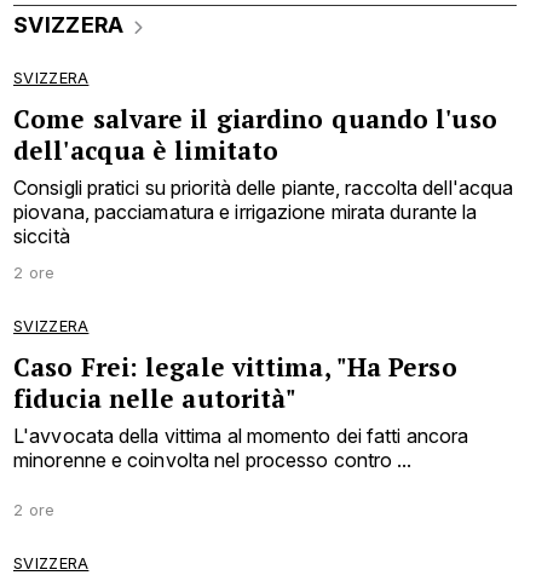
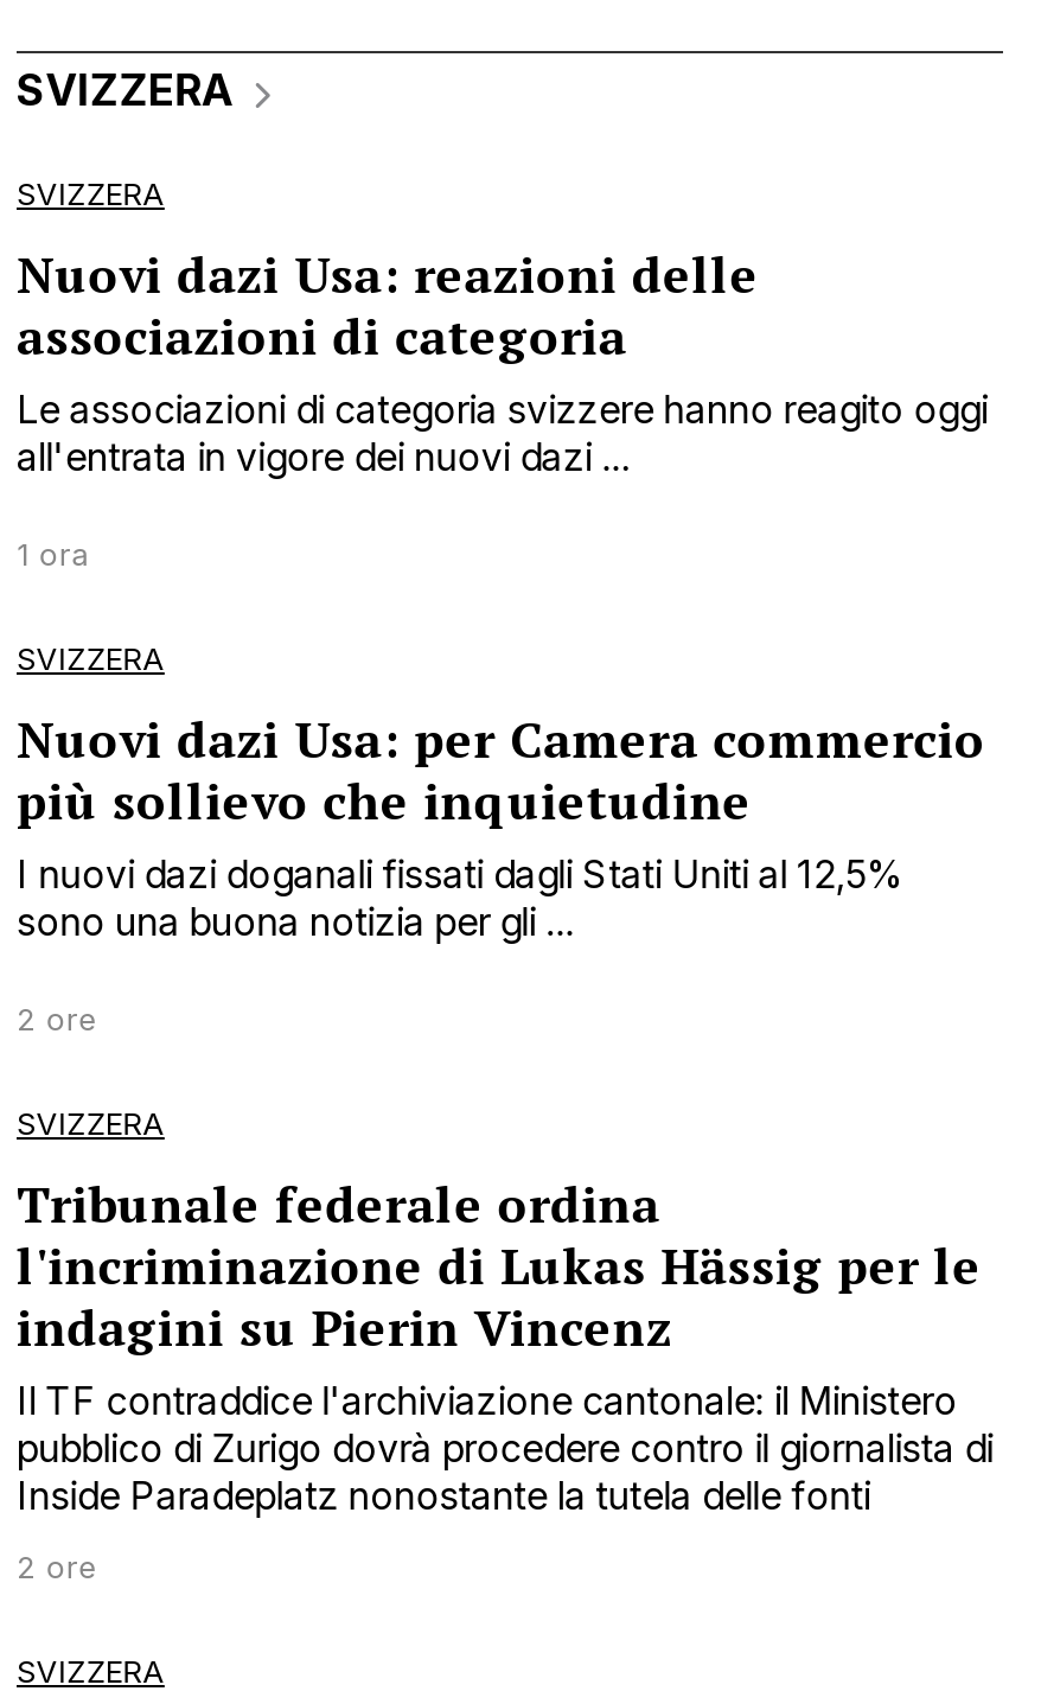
- Come salvare il giardino quando l'uso
- dell'acqua è limitato
- Consigli pratici su priorità delle piante, raccolta dell'acqua
- piovana, pacciamatura e irrigazione mirata durante la
- siccità
+ Nuovi dazi Usa: reazioni delle
+ associazioni di categoria
+ Le associazioni di categoria svizzere hanno reagito oggi
+ all'entrata in vigore dei nuovi dazi ...
+ 1 ora
+ SVIZZERA
+ Nuovi dazi Usa: per Camera commercio
+ più sollievo che inquietudine
+ I nuovi dazi doganali fissati dagli Stati Uniti al 12,5%
+ sono una buona notizia per gli ...

- Caso Frei: legale vittima, "Ha Perso
- fiducia nelle autorità"
- L'avvocata della vittima al momento dei fatti ancora
- minorenne e coinvolta nel processo contro ...
+ Tribunale federale ordina
+ l'incriminazione di Lukas Hässig per le
+ indagini su Pierin Vincenz
+ Il TF contraddice l'archiviazione cantonale: il Ministero
+ pubblico di Zurigo dovrà procedere contro il giornalista di
+ Inside Paradeplatz nonostante la tutela delle fonti
